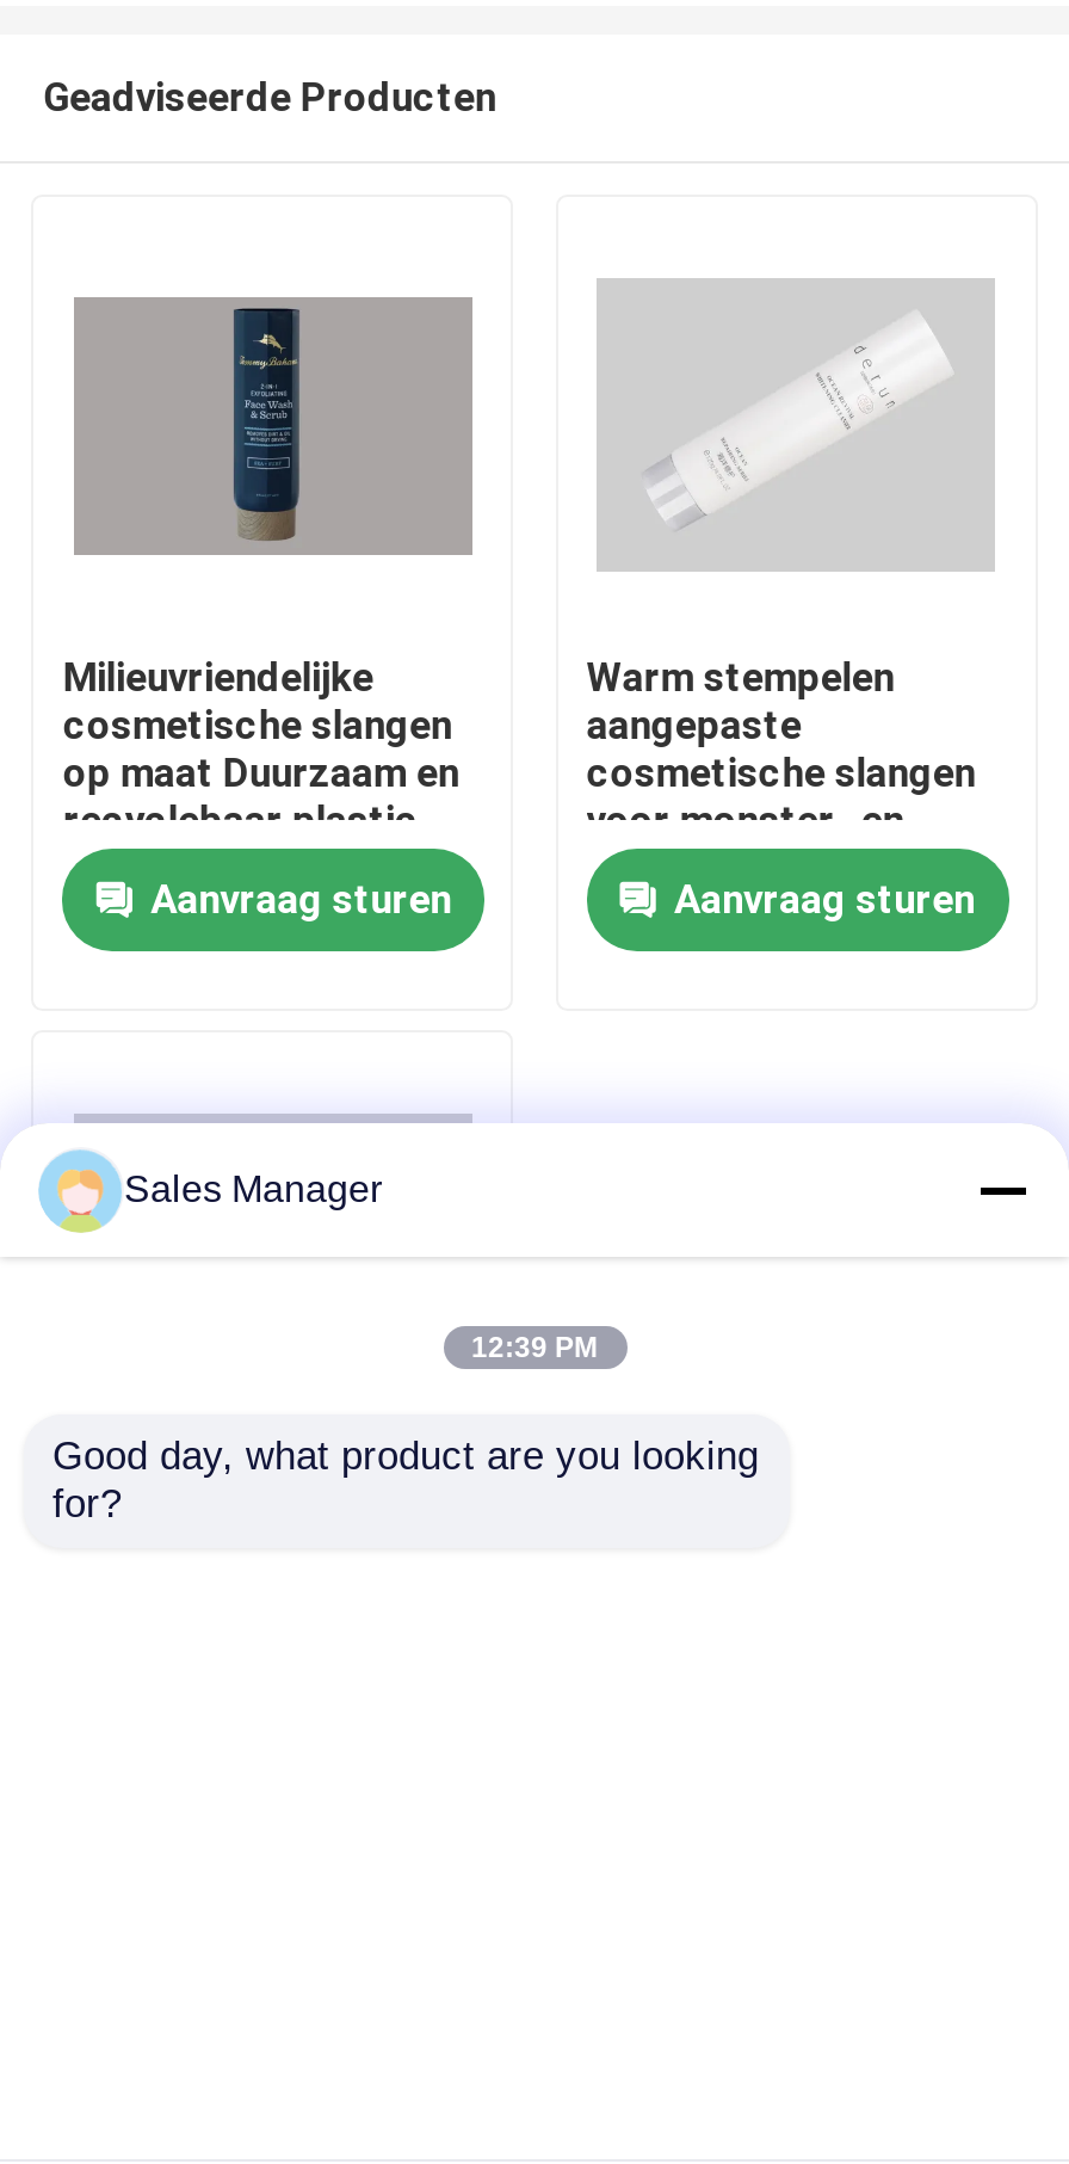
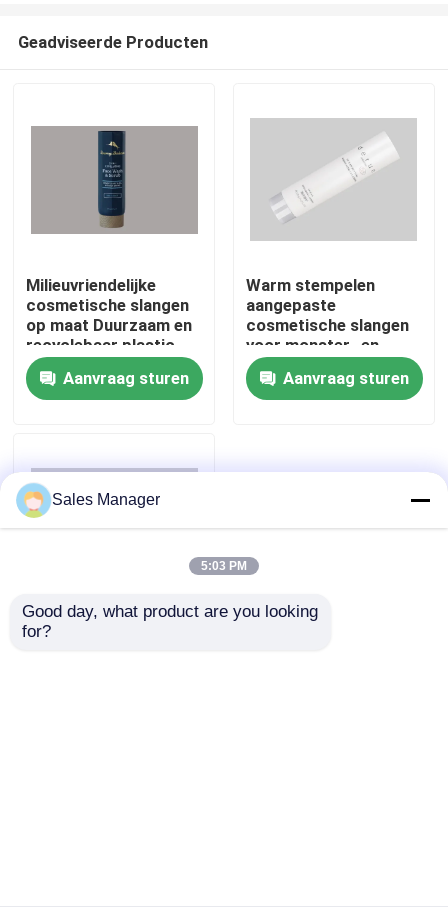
- 12:39 PM
+ 5:03 PM
